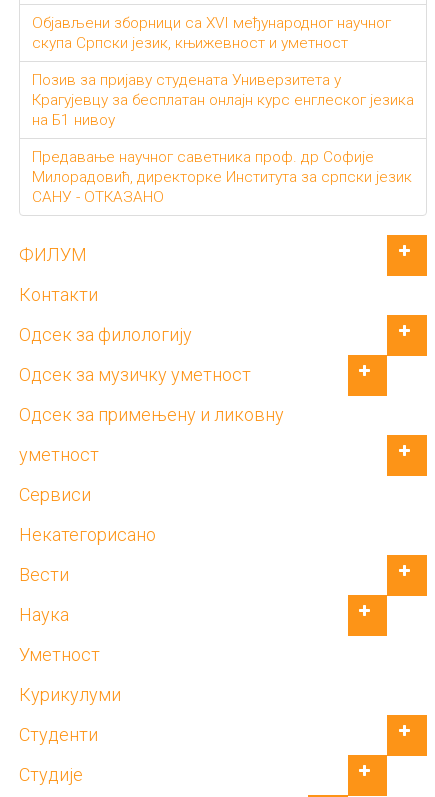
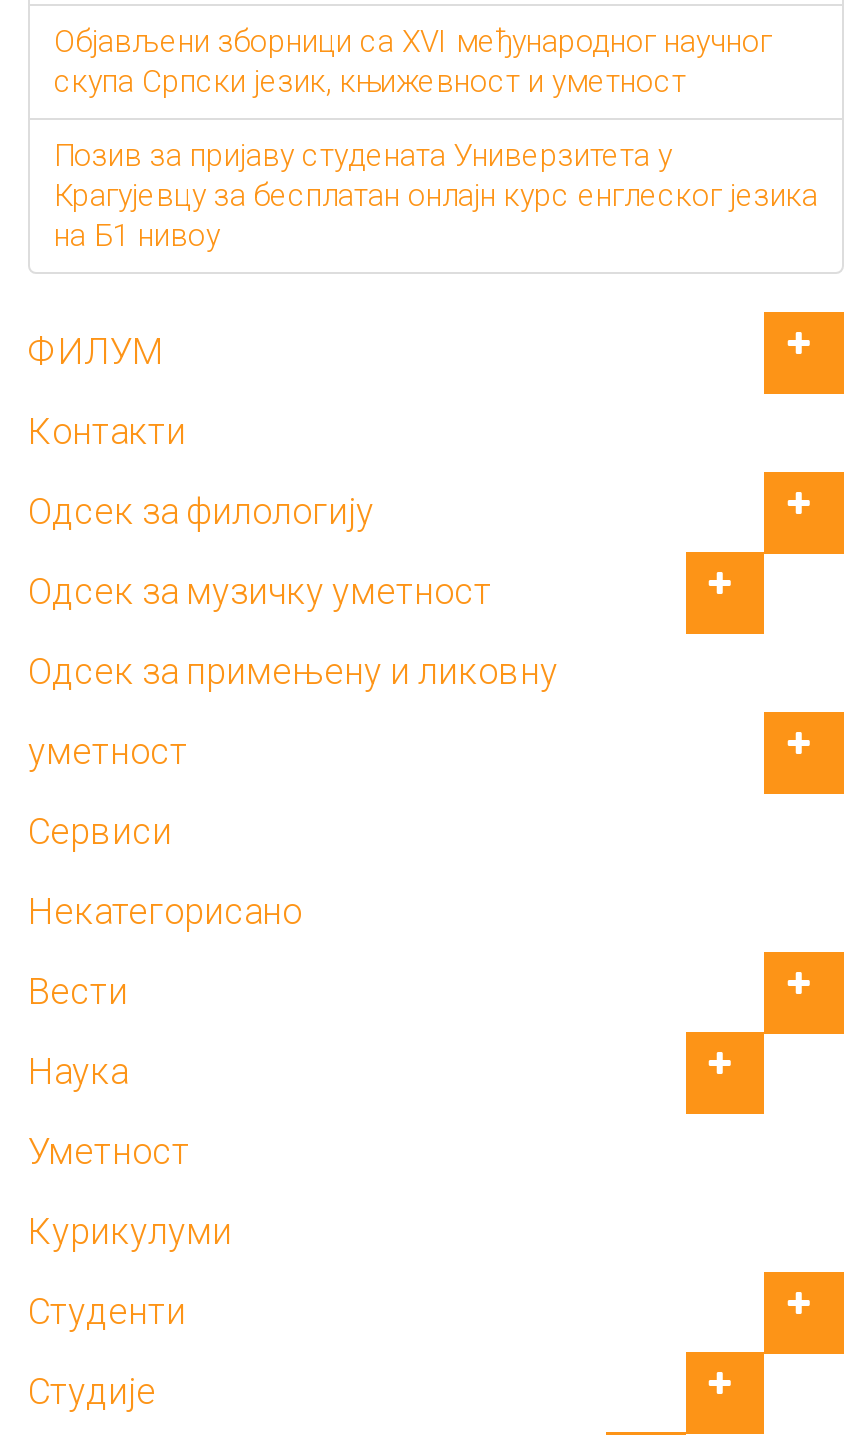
- Предавање научног саветника проф. др Софије
- Милорадовић, директорке Института за српски језик
- САНУ - ОТКАЗАНО
